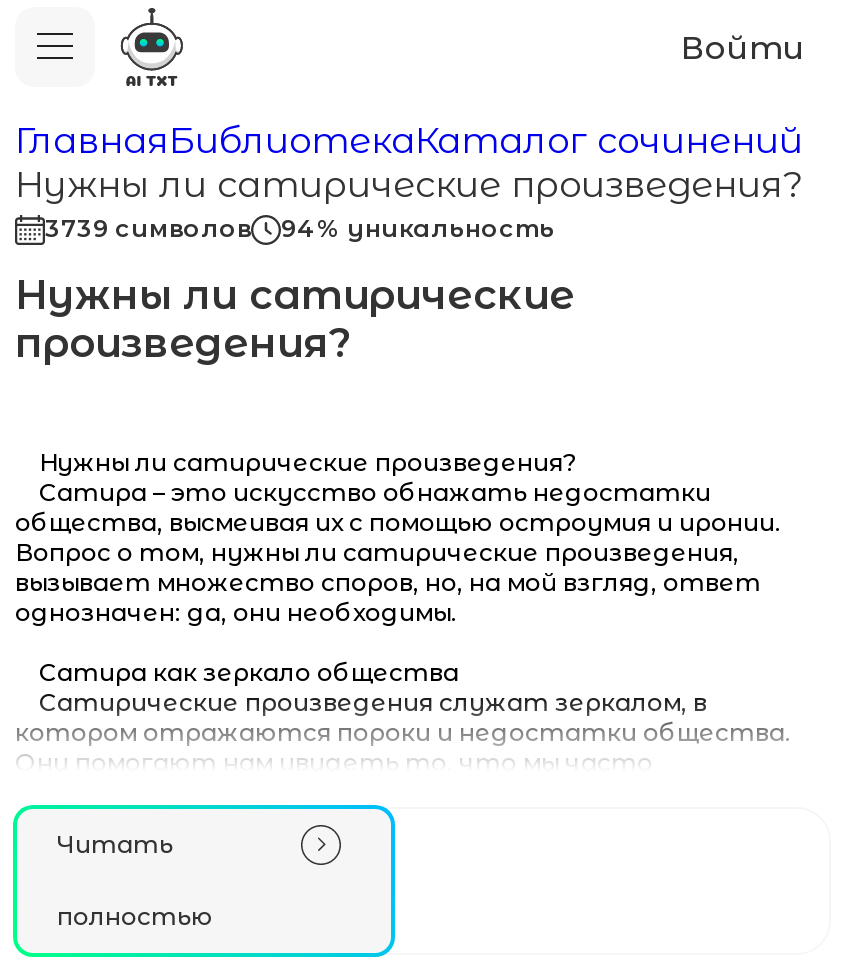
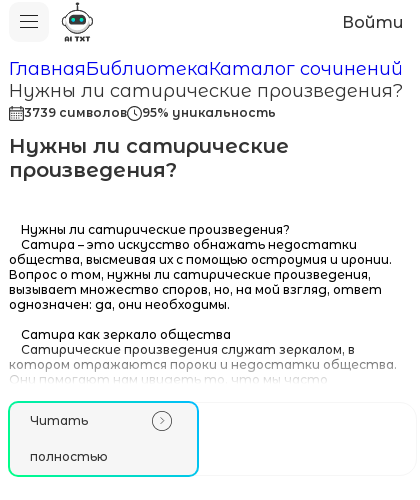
- 94% уникальность
+ 95% уникальность
